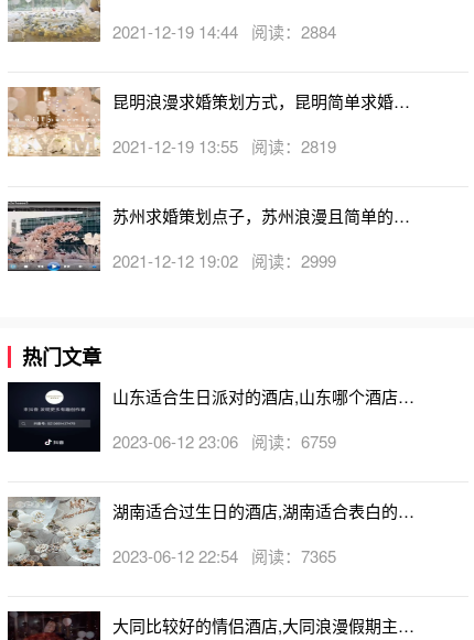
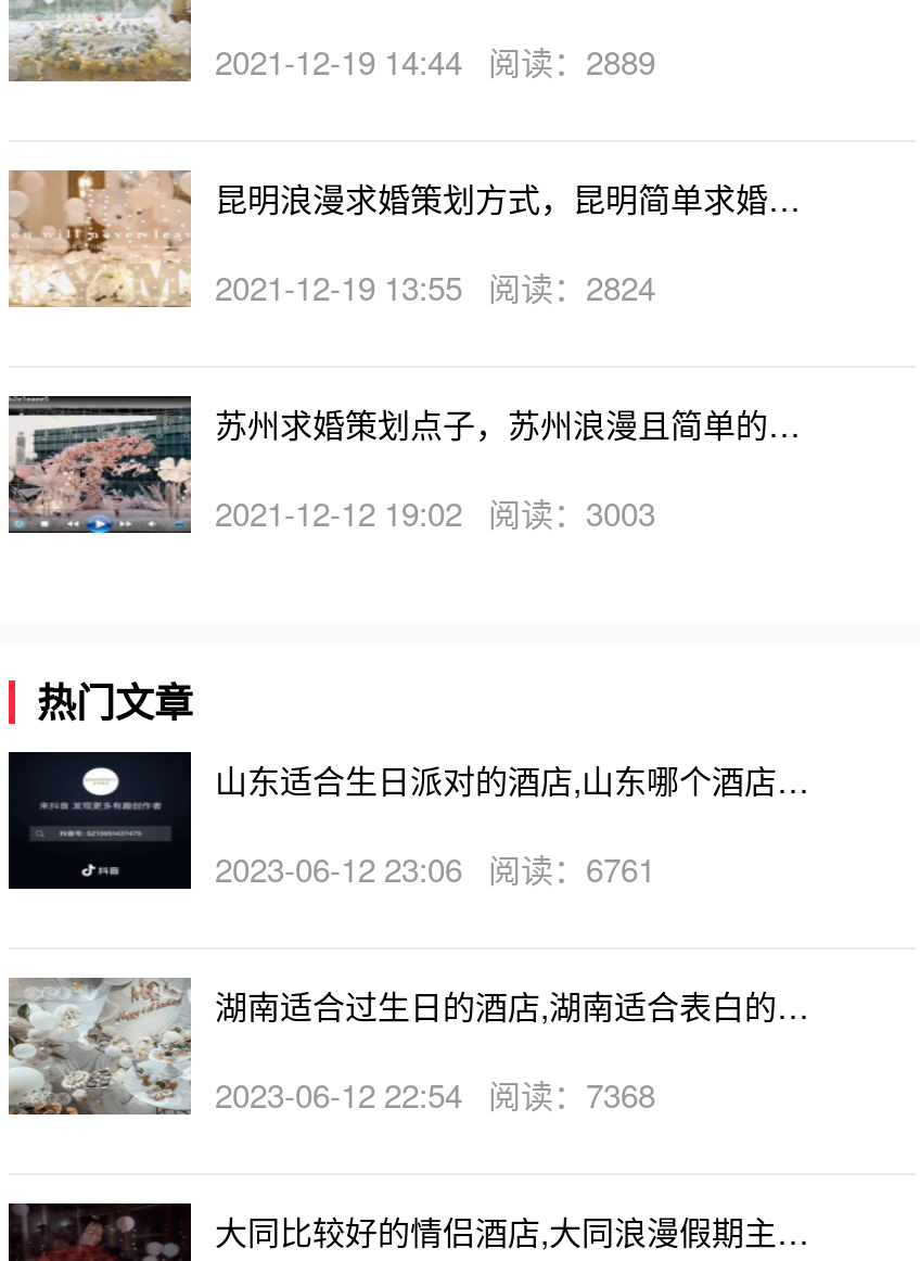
- 2021-12-19 14:44 阅读：2884
+ 2021-12-19 14:44 阅读：2889

- 2021-12-19 13:55 阅读：2819
+ 2021-12-19 13:55 阅读：2824

- 2021-12-12 19:02 阅读：2999
+ 2021-12-12 19:02 阅读：3003

- 2023-06-12 23:06 阅读：6759
+ 2023-06-12 23:06 阅读：6761

- 2023-06-12 22:54 阅读：7365
+ 2023-06-12 22:54 阅读：7368
